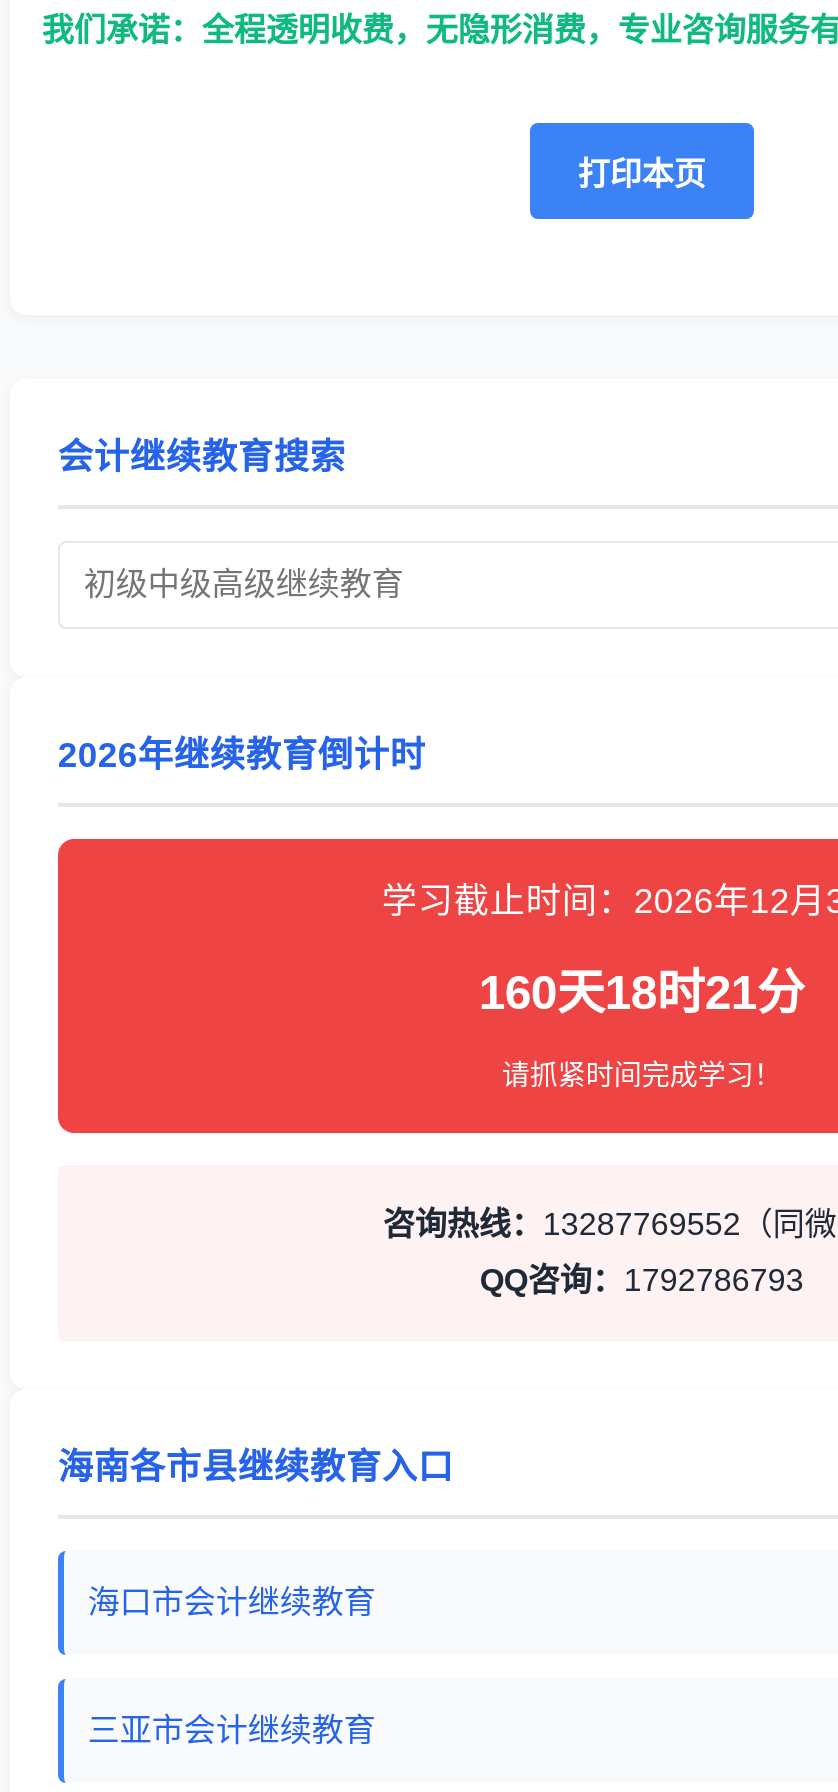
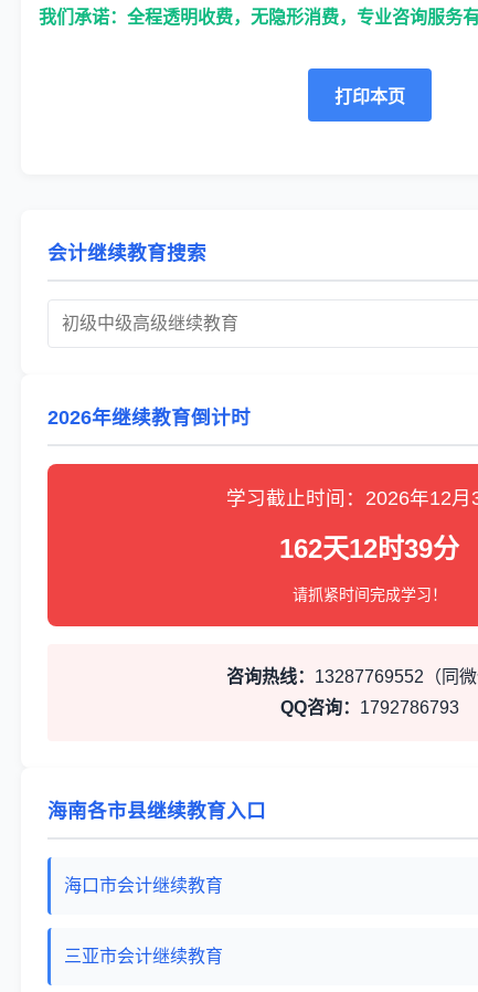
- 160天18时21分
+ 162天12时39分
